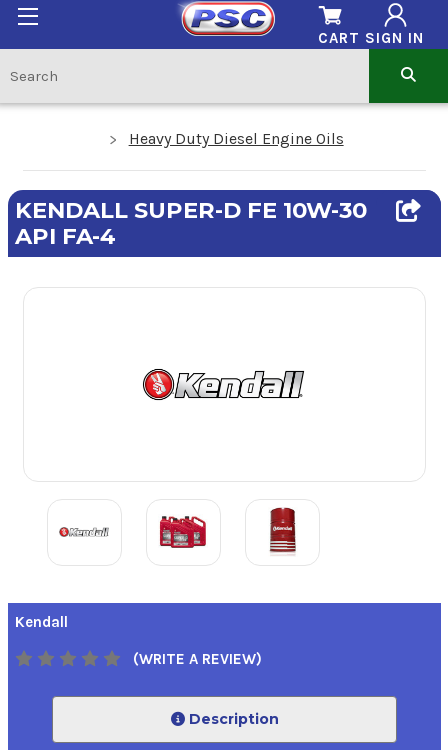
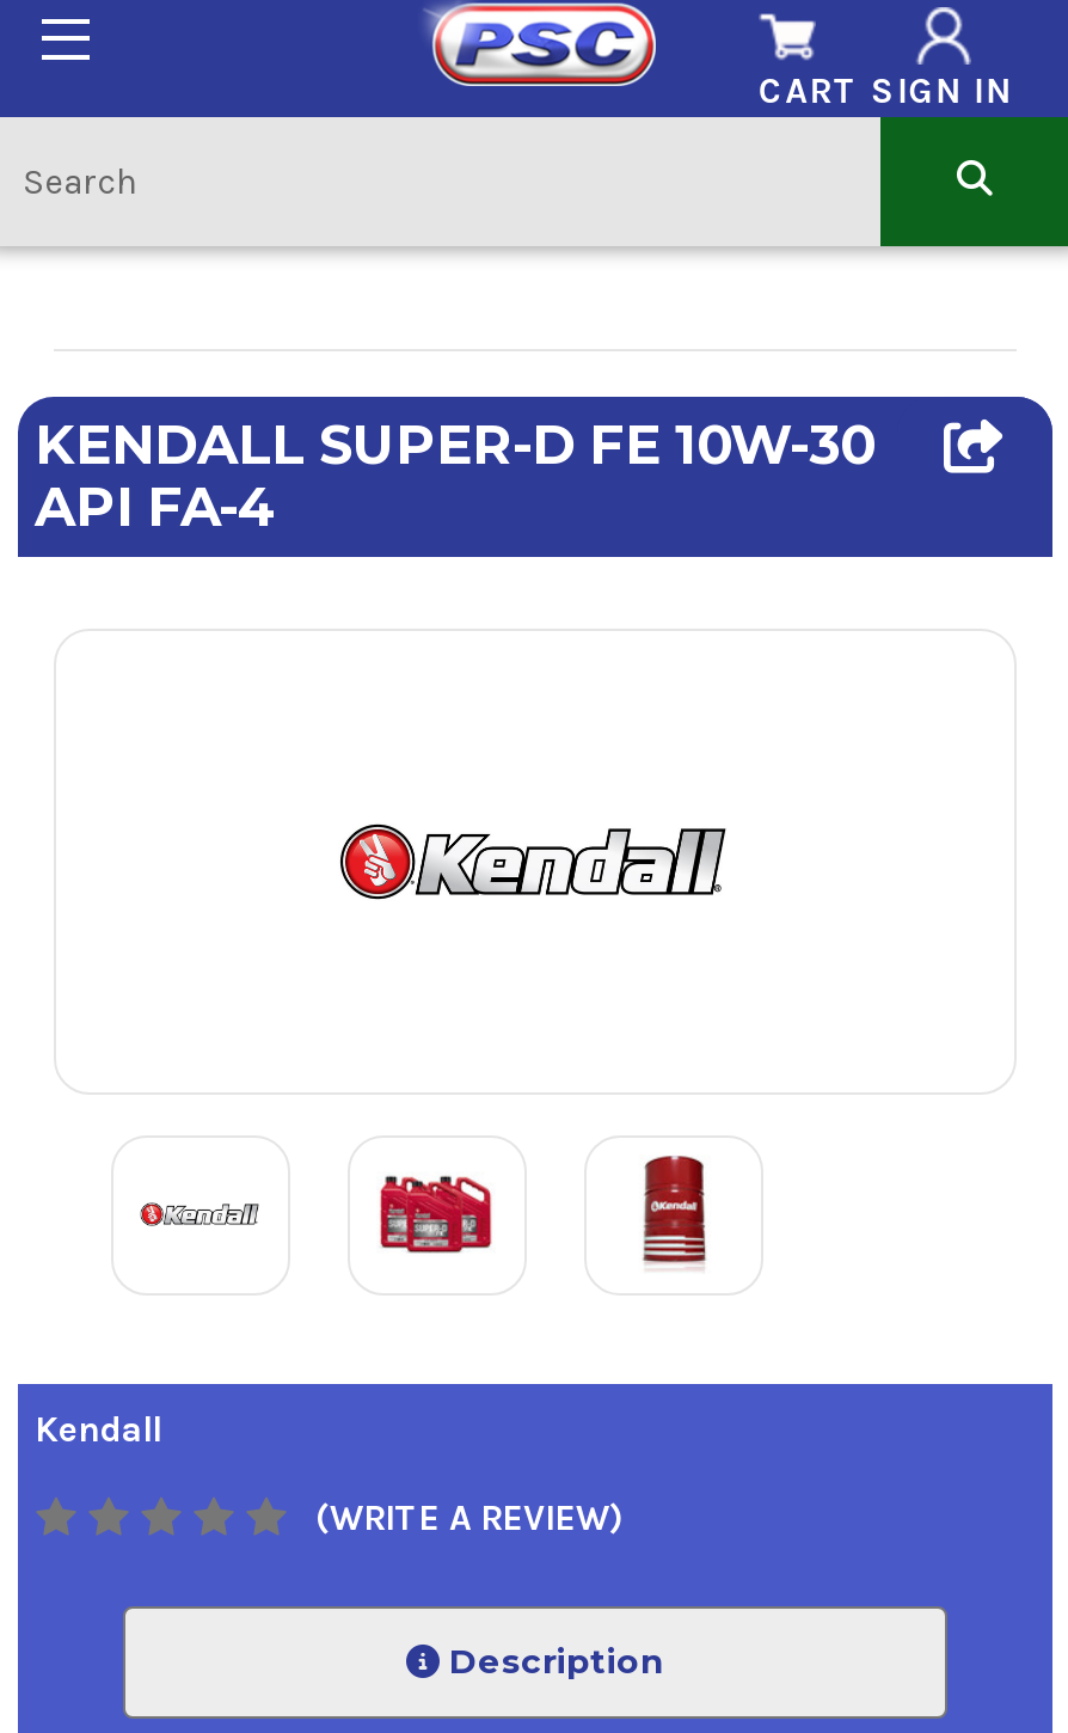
- Heavy Duty Diesel Engine Oils
